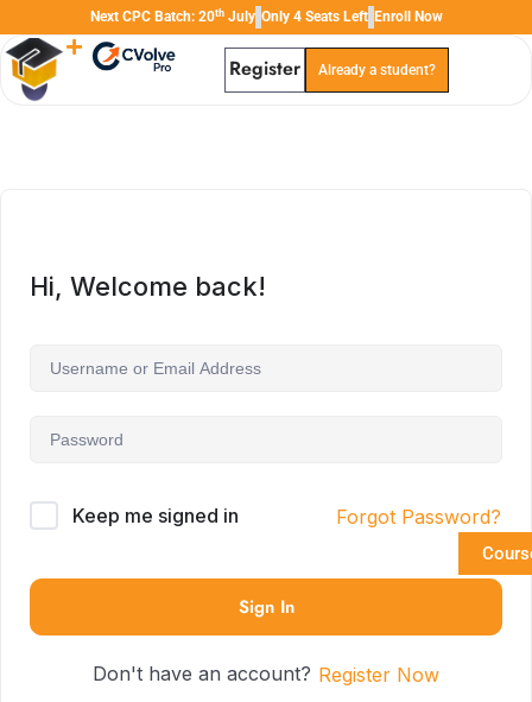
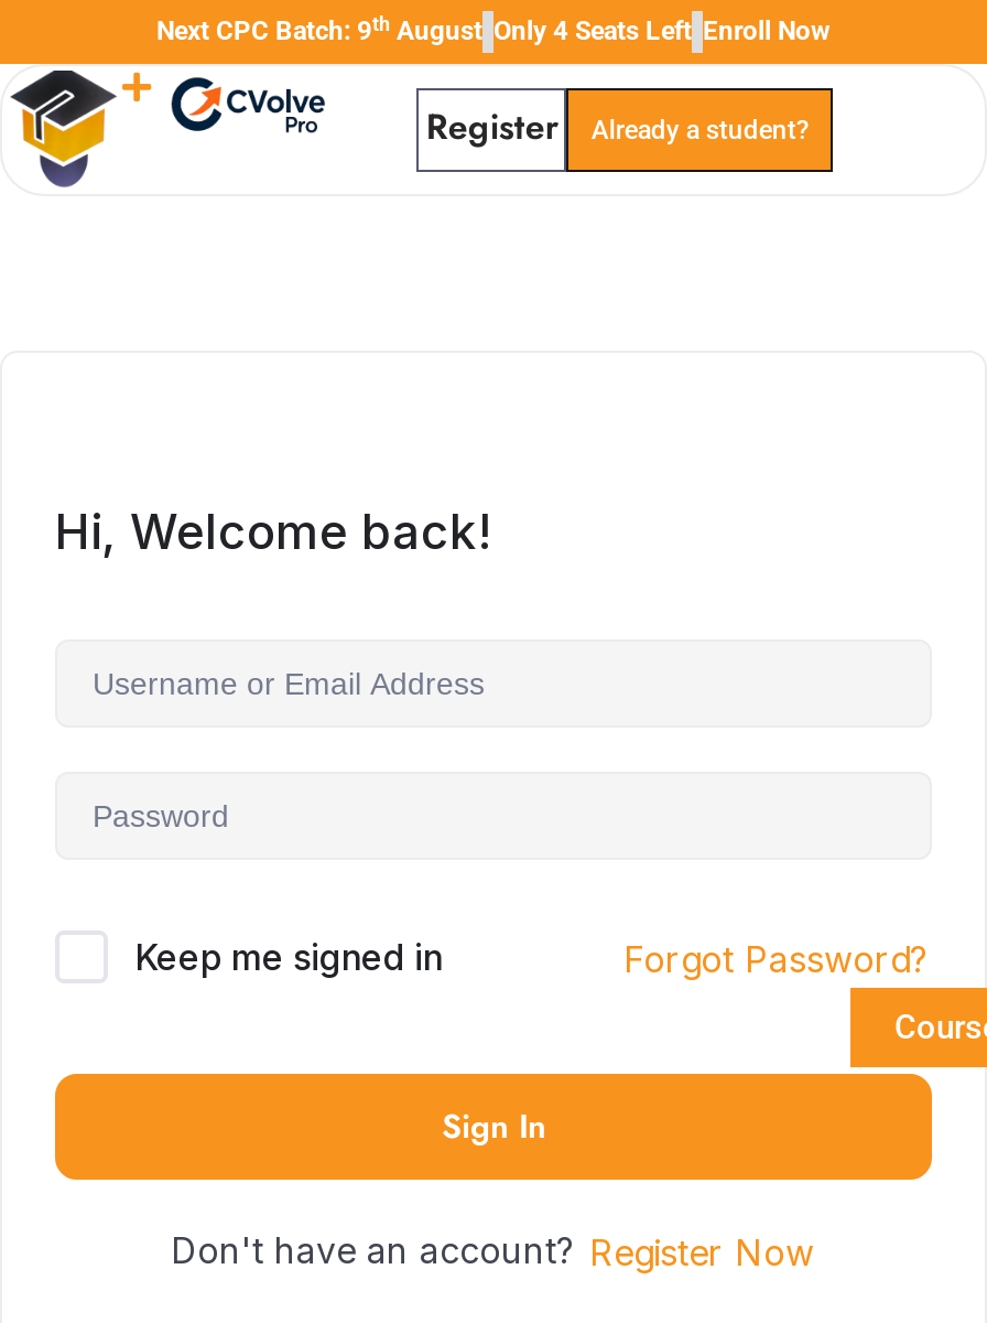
- Next CPC Batch: 20th July Only 4 Seats Left Enroll Now
+ Next CPC Batch: 9th August Only 4 Seats Left Enroll Now
